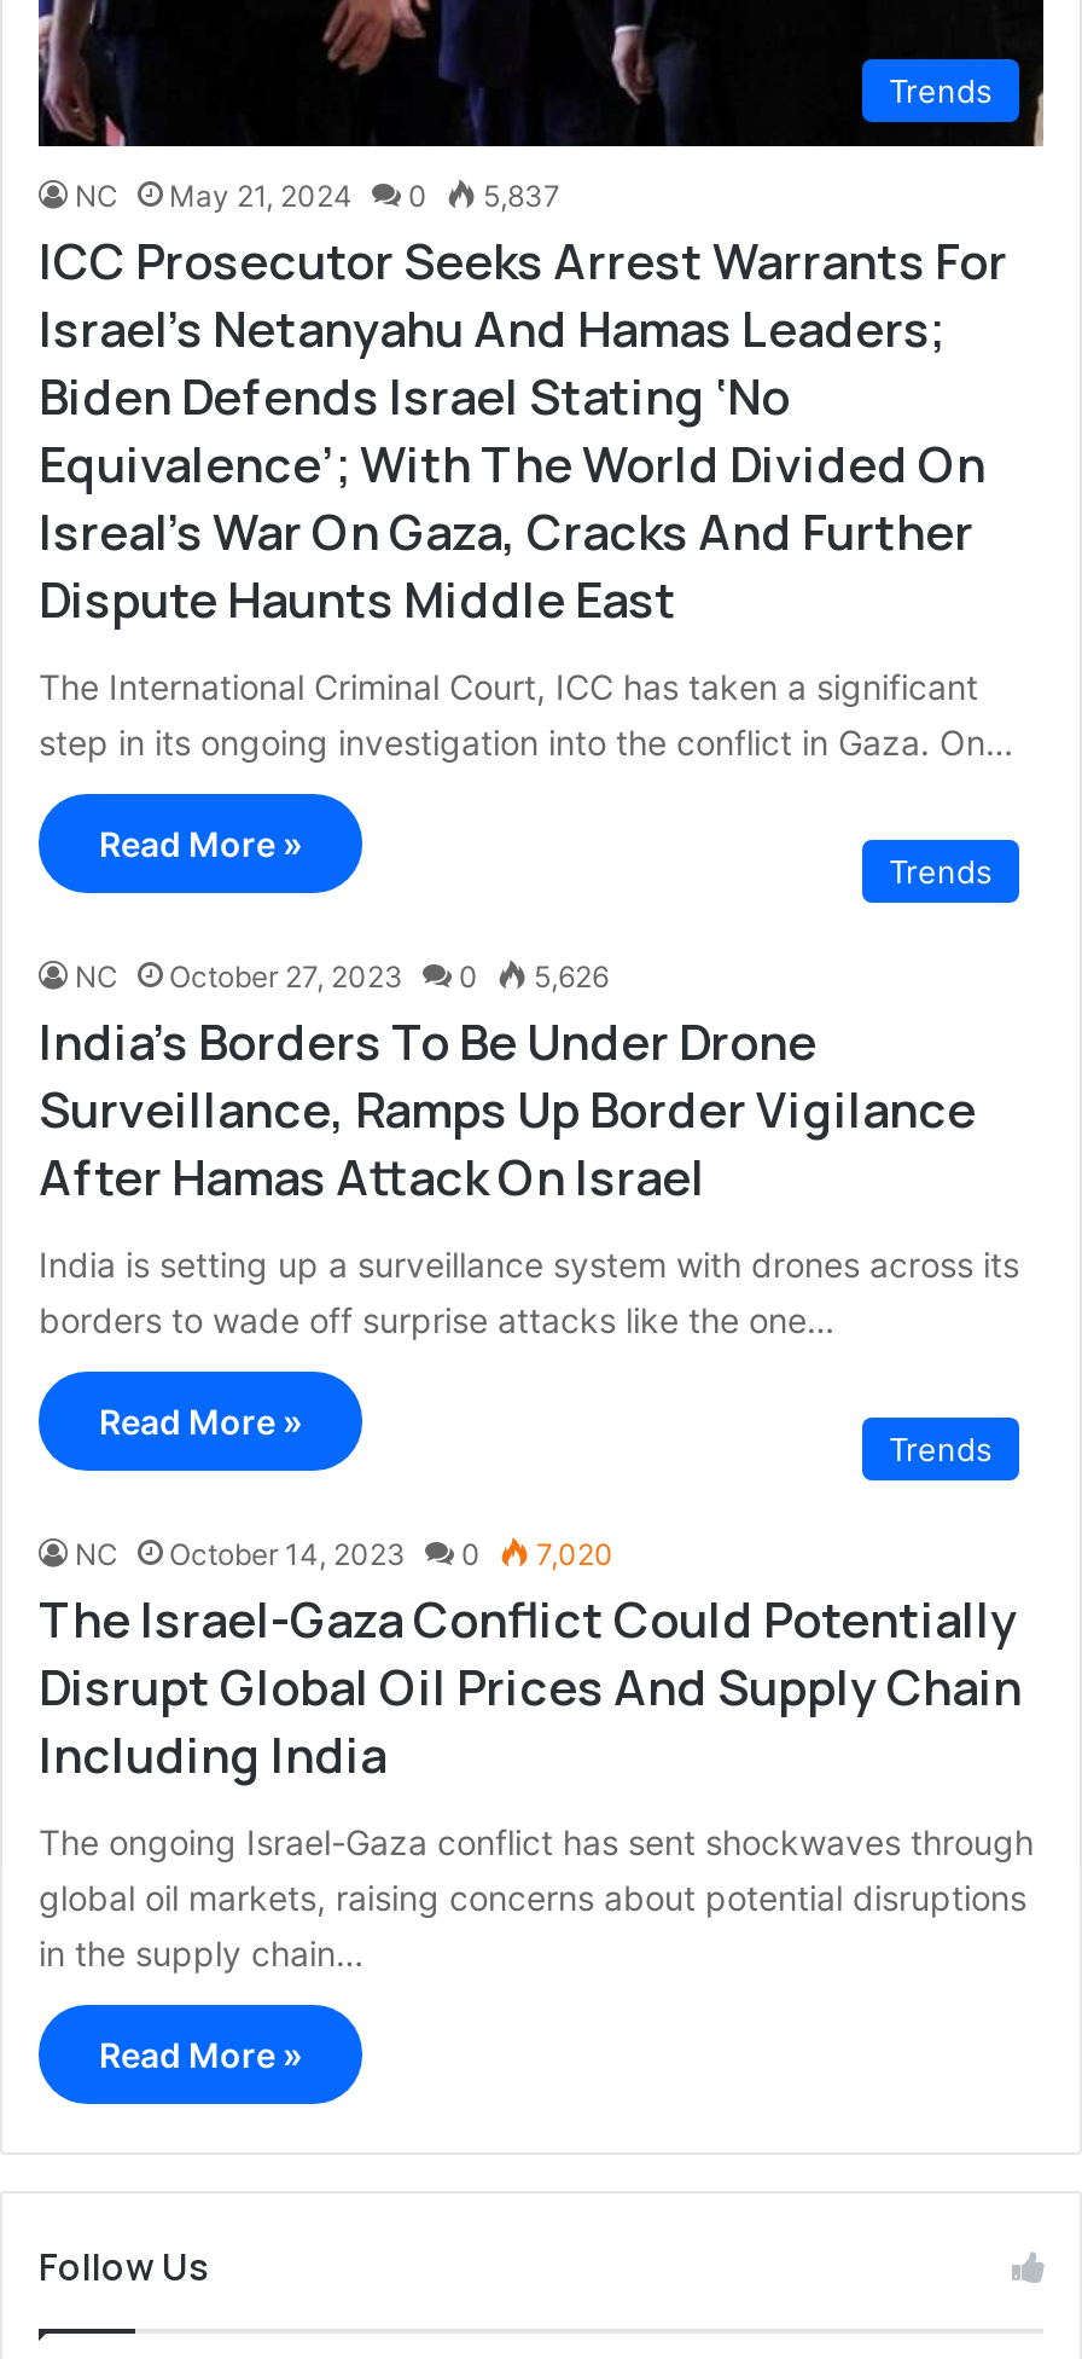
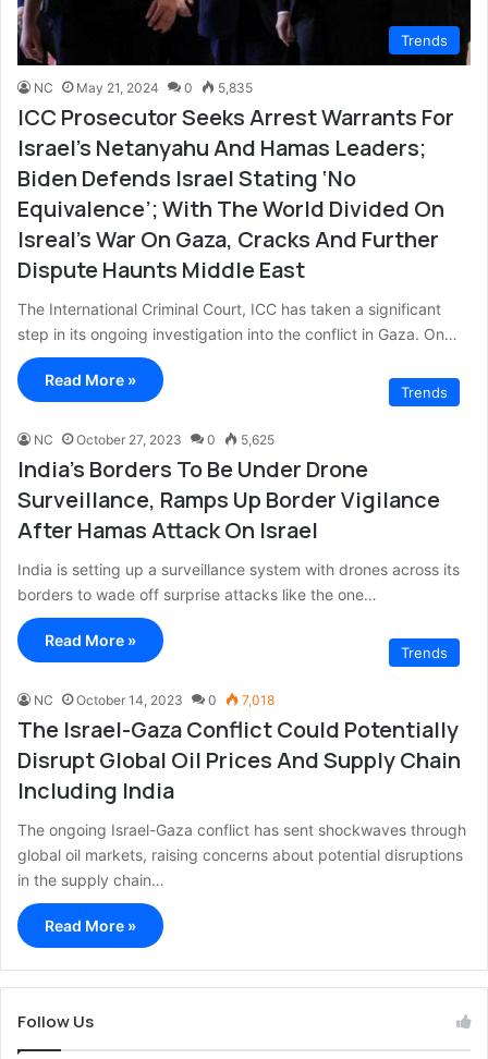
- NC May 21, 2024 0 5,837
+ NC May 21, 2024 0 5,835

- NC October 27, 2023 0 5,626
+ NC October 27, 2023 0 5,625

- NC October 14, 2023 0 7,020
+ NC October 14, 2023 0 7,018
